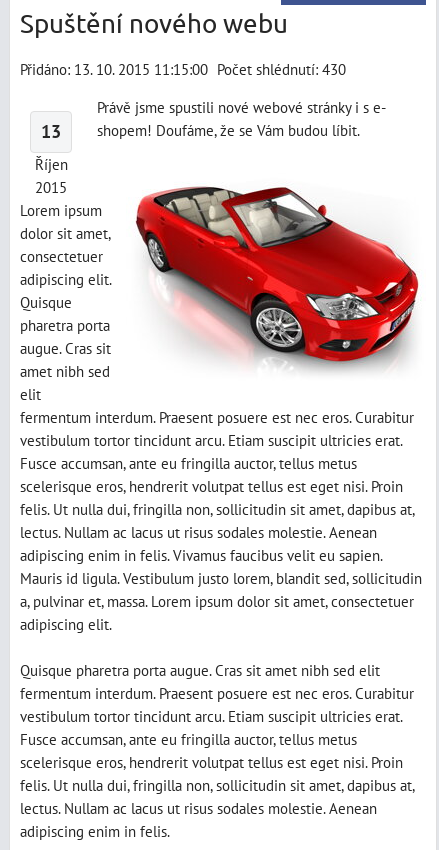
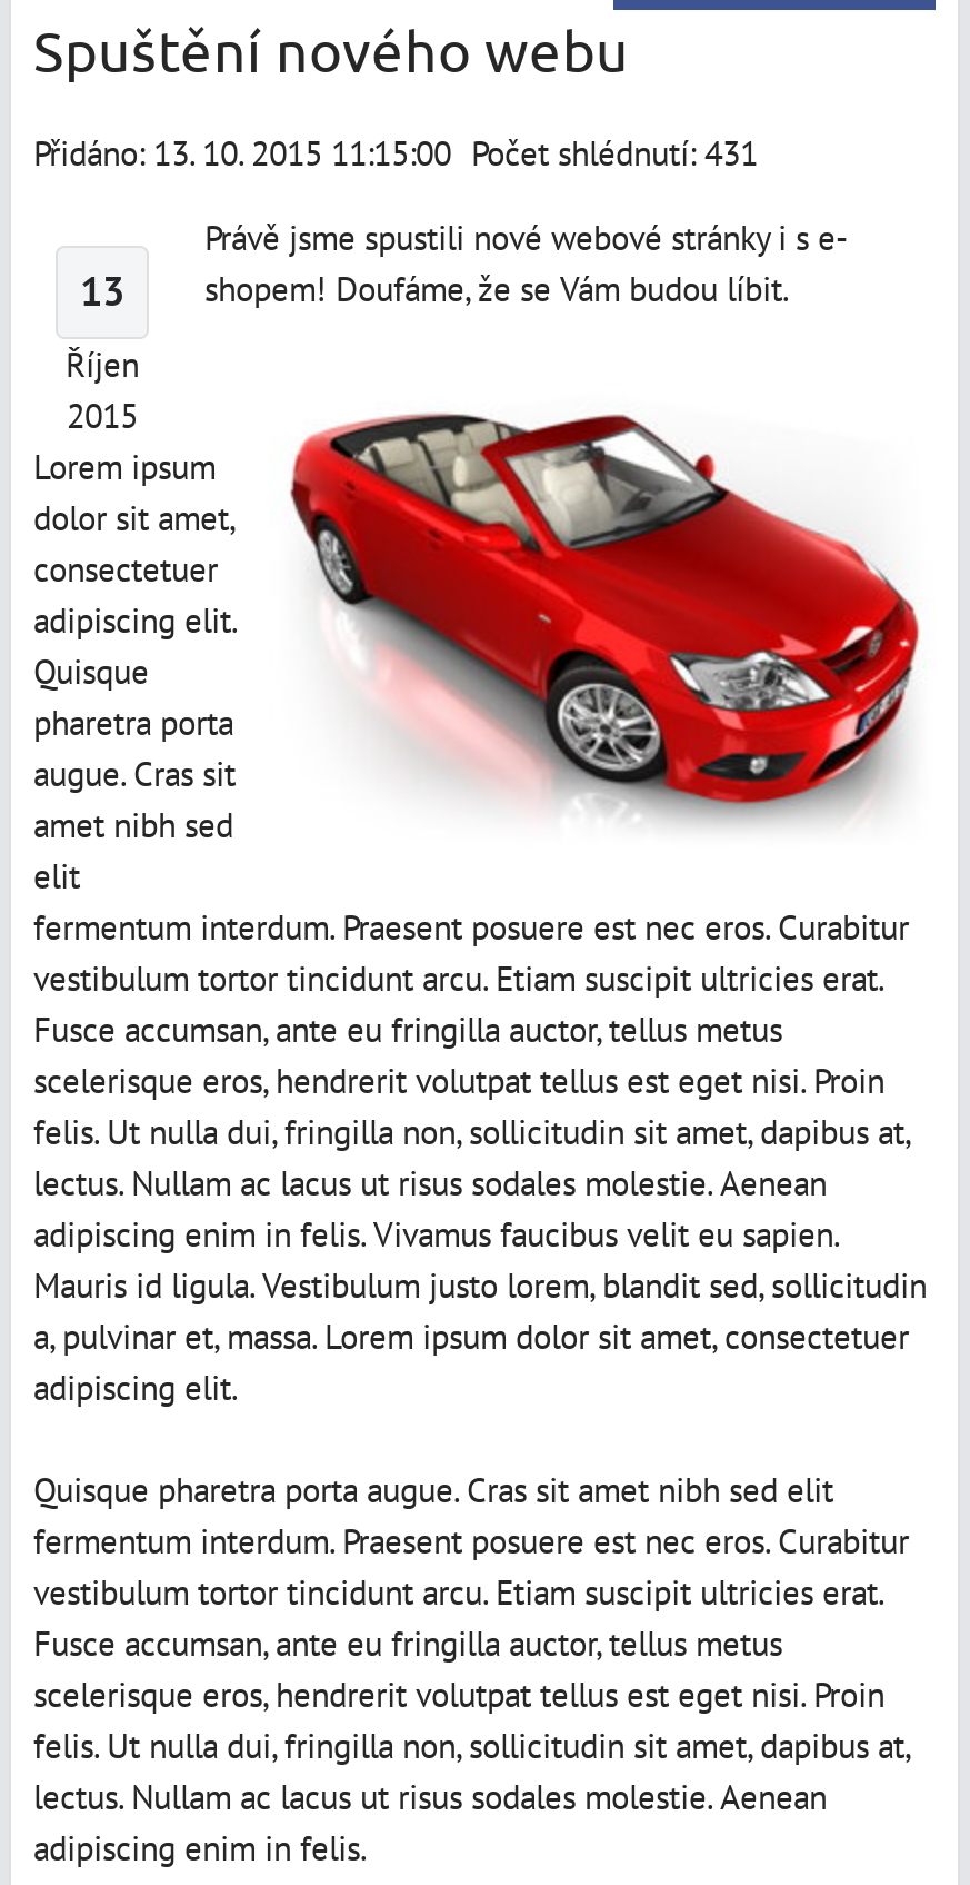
- Přidáno: 13. 10. 2015 11:15:00 Počet shlédnutí: 430
+ Přidáno: 13. 10. 2015 11:15:00 Počet shlédnutí: 431
